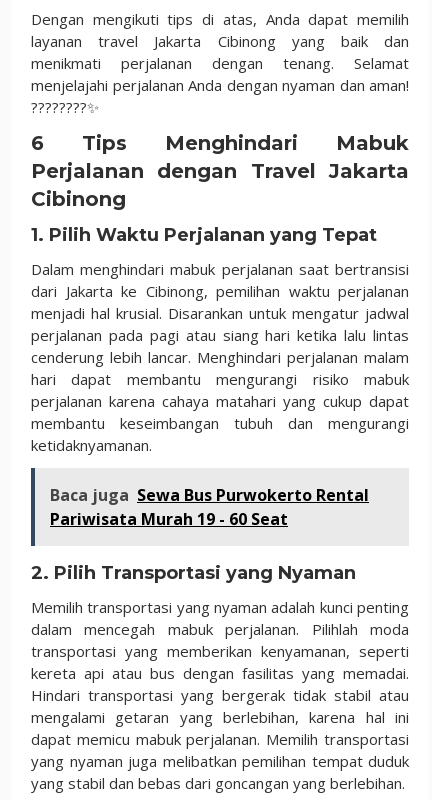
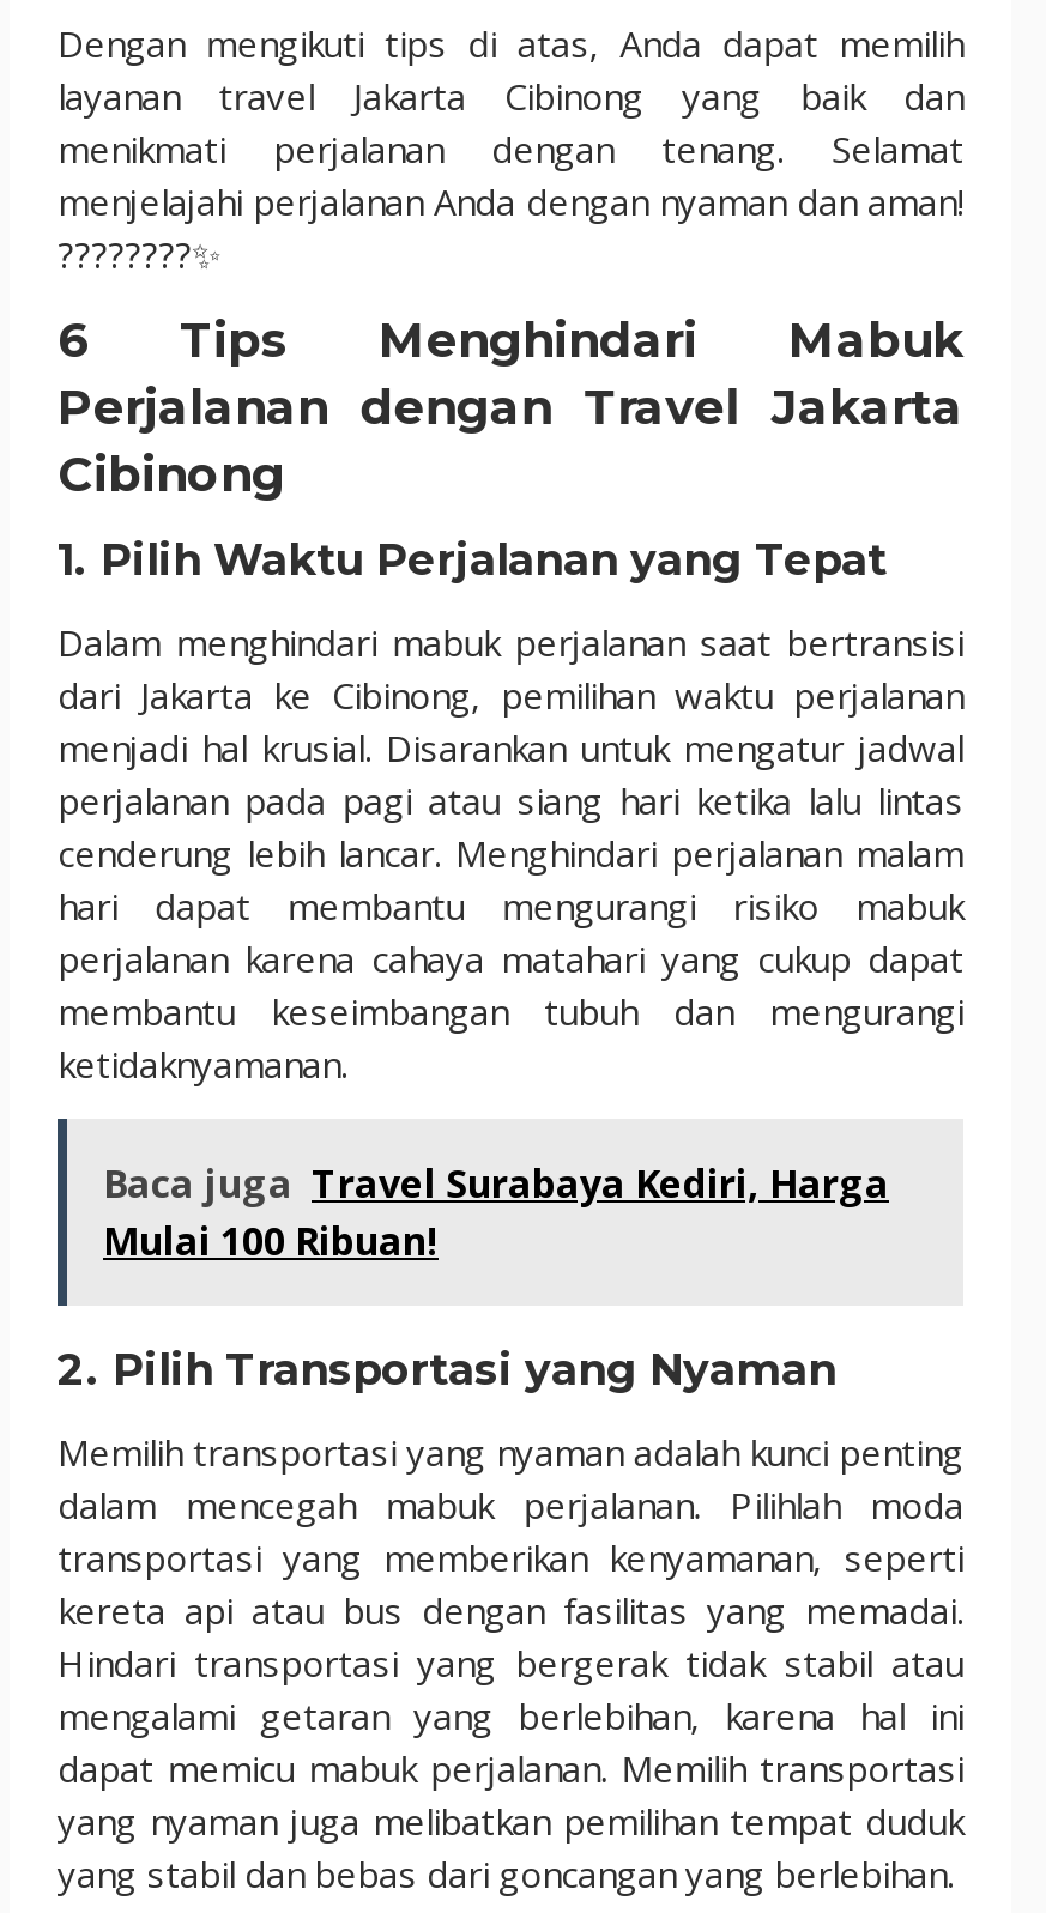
- Baca juga Sewa Bus Purwokerto Rental
- Pariwisata Murah 19 - 60 Seat
+ Baca juga Travel Surabaya Kediri, Harga
+ Mulai 100 Ribuan!
